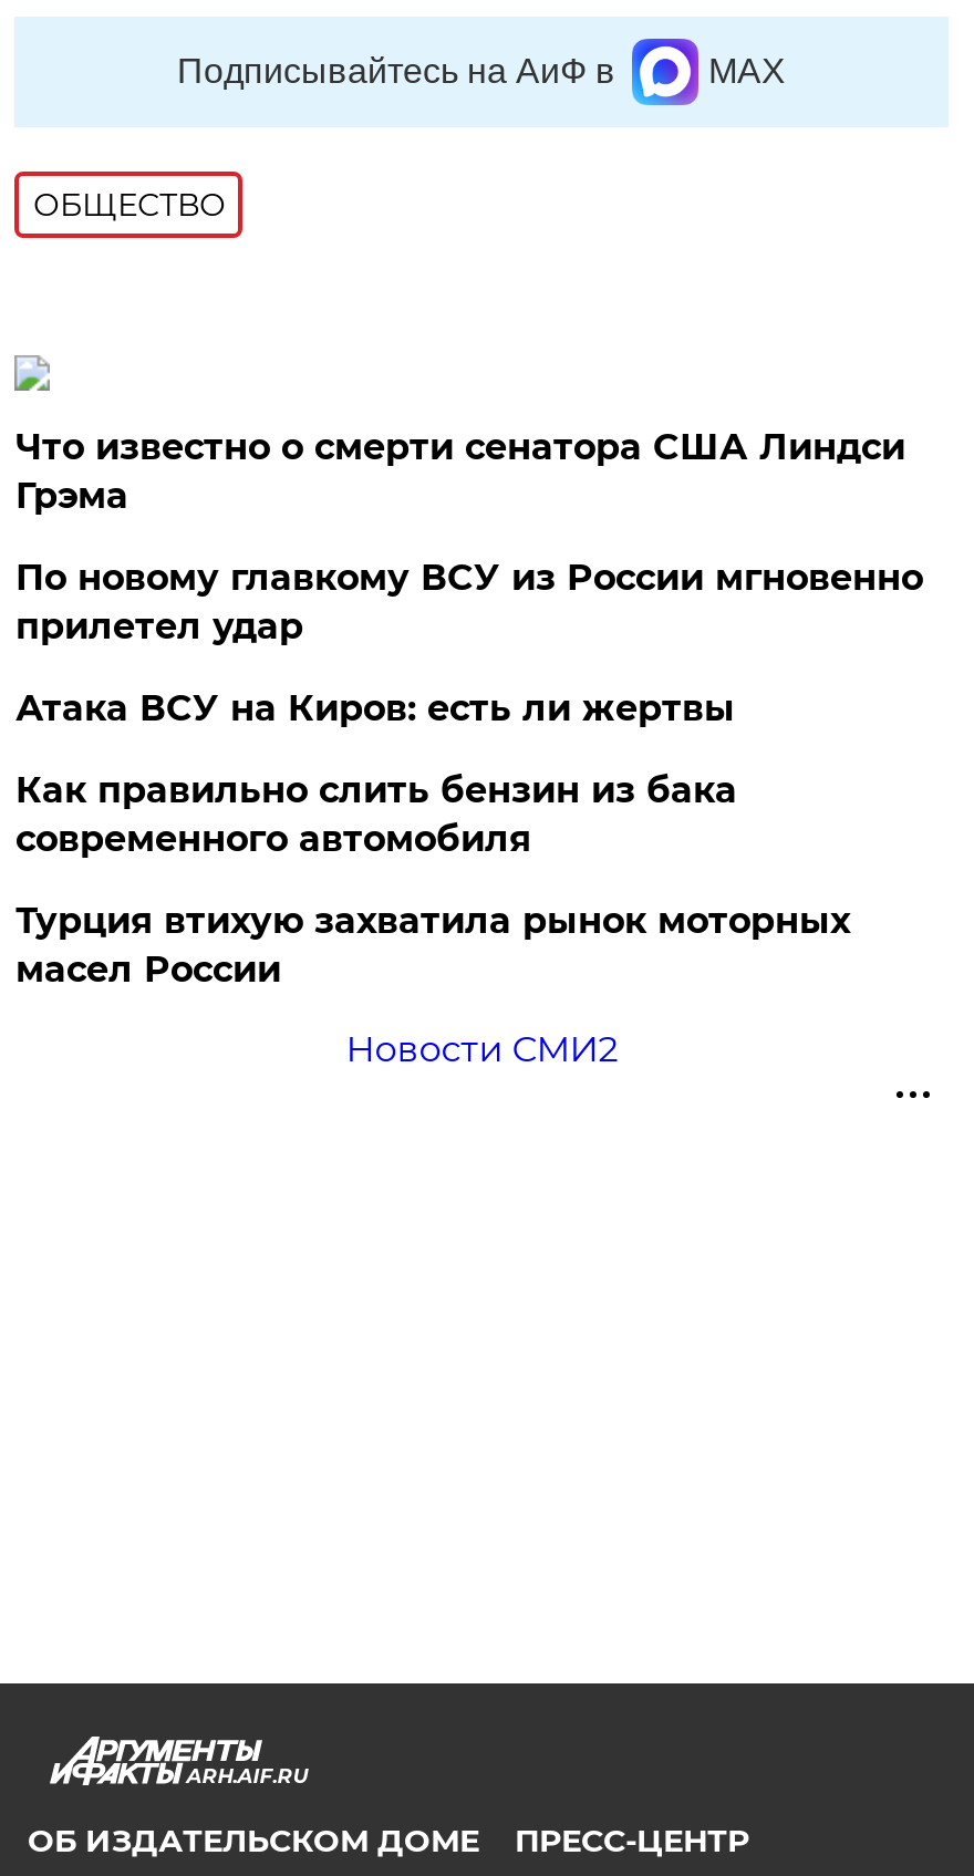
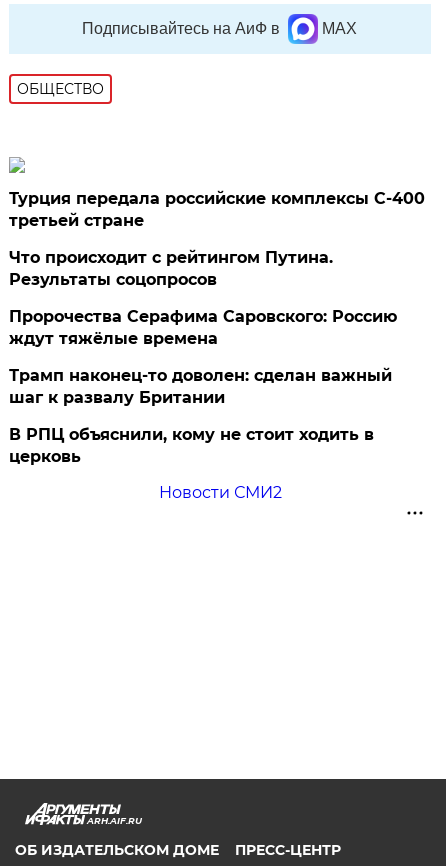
- Что известно о смерти сенатора США Линдси
- Грэма
+ Турция передала российские комплексы С-400
+ третьей стране

- По новому главкому ВСУ из России мгновенно
- прилетел удар
+ Что происходит с рейтингом Путина.
+ Результаты соцопросов

- Атака ВСУ на Киров: есть ли жертвы
+ Пророчества Серафима Саровского: Россию
+ ждут тяжёлые времена

- Как правильно слить бензин из бака
- современного автомобиля
+ Трамп наконец-то доволен: сделан важный
+ шаг к развалу Британии

- Турция втихую захватила рынок моторных
- масел России
+ В РПЦ объяснили, кому не стоит ходить в
+ церковь
